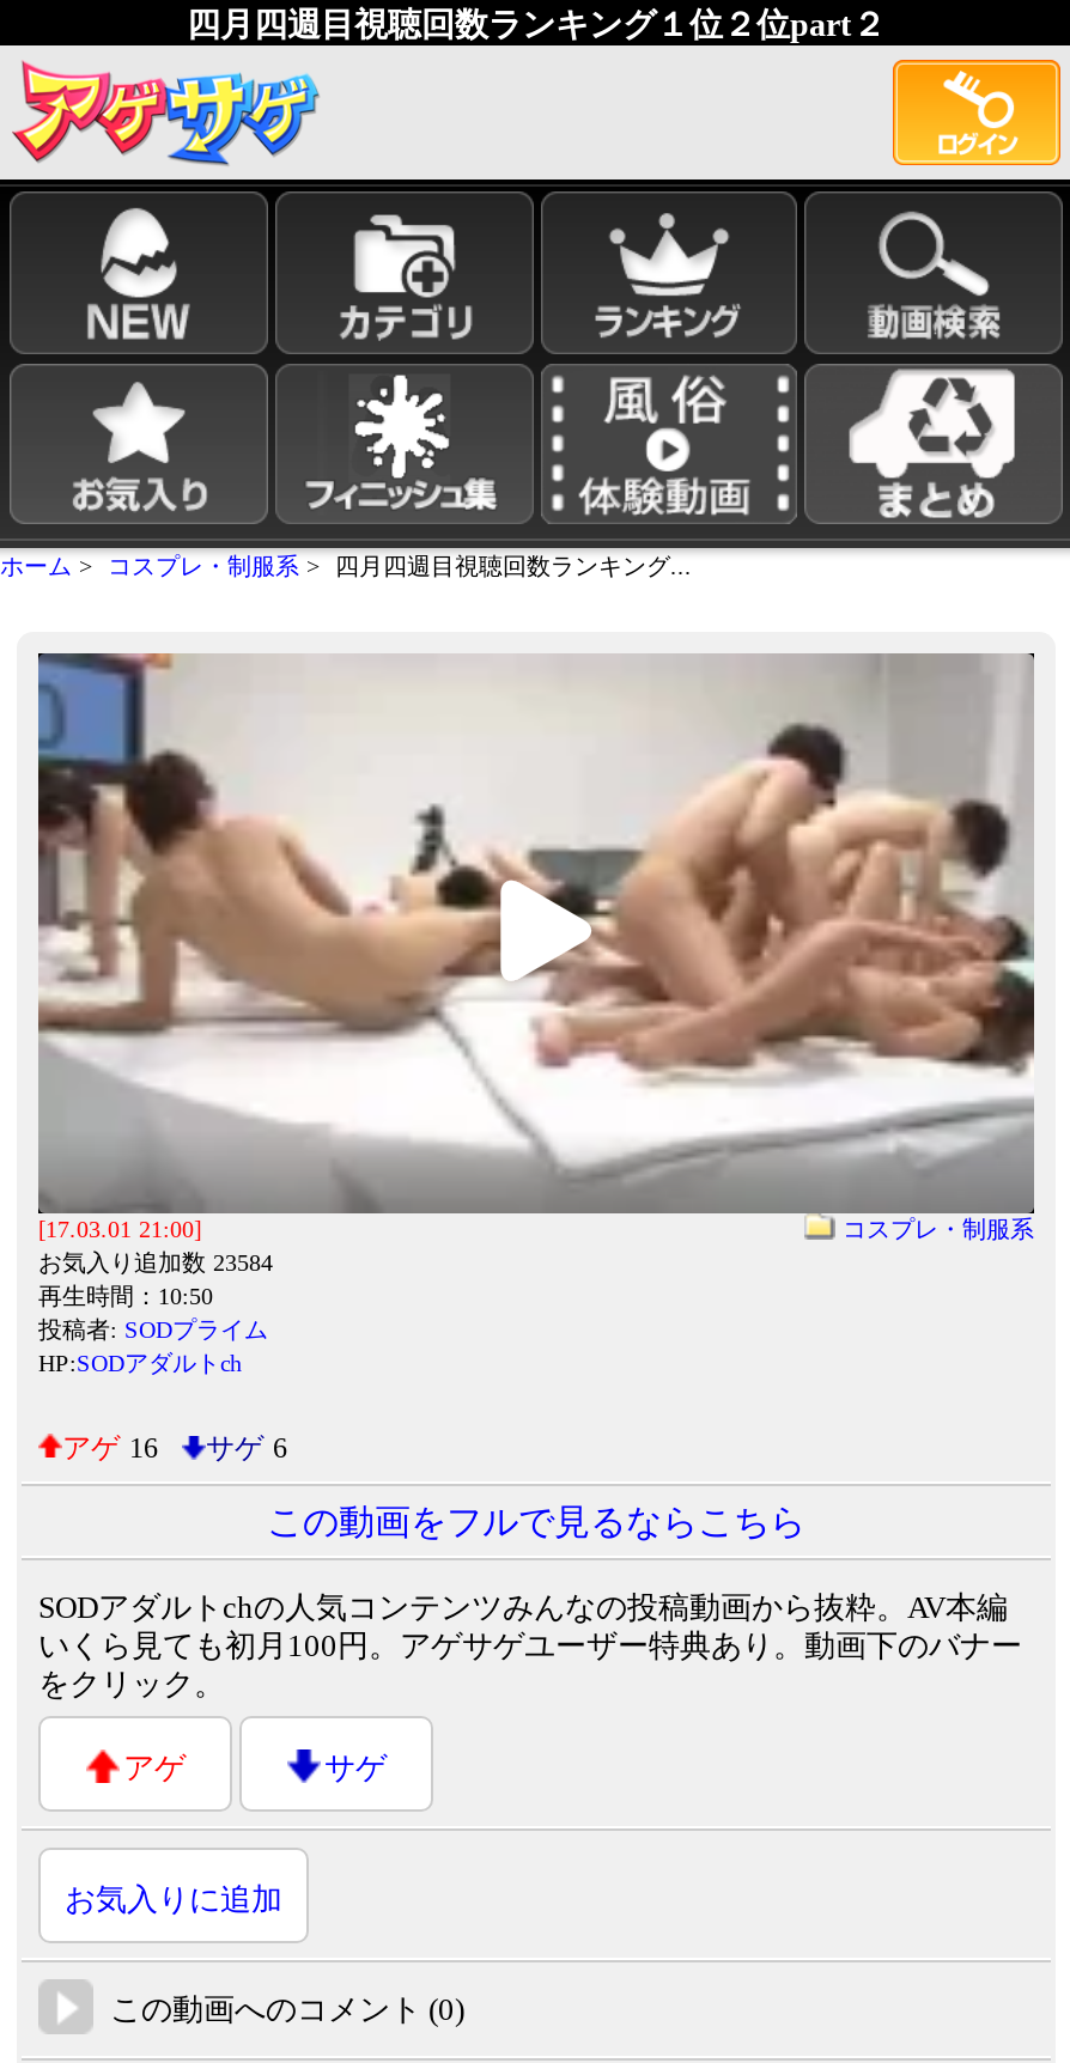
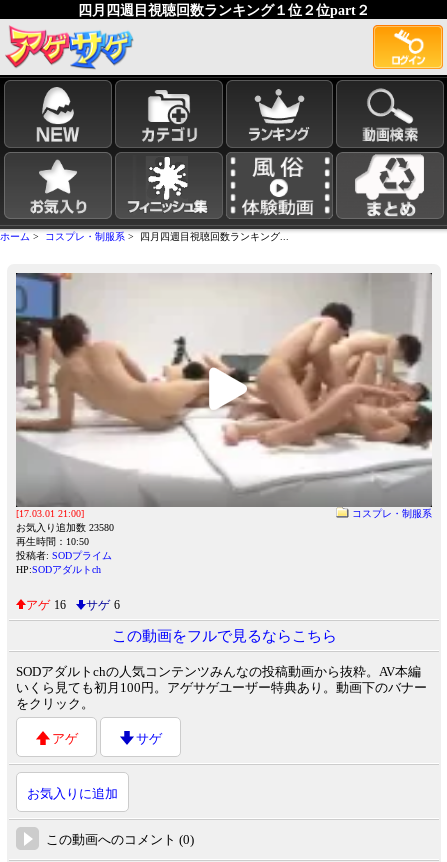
- お気入り追加数 23584
+ お気入り追加数 23580
